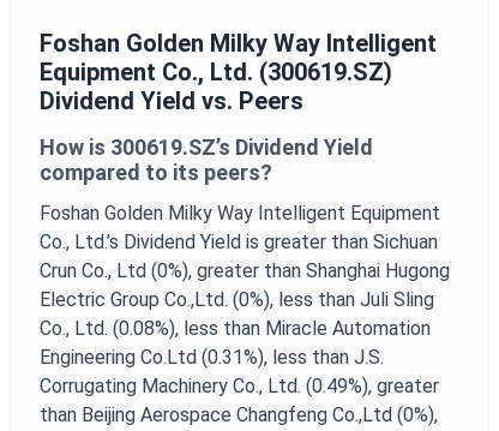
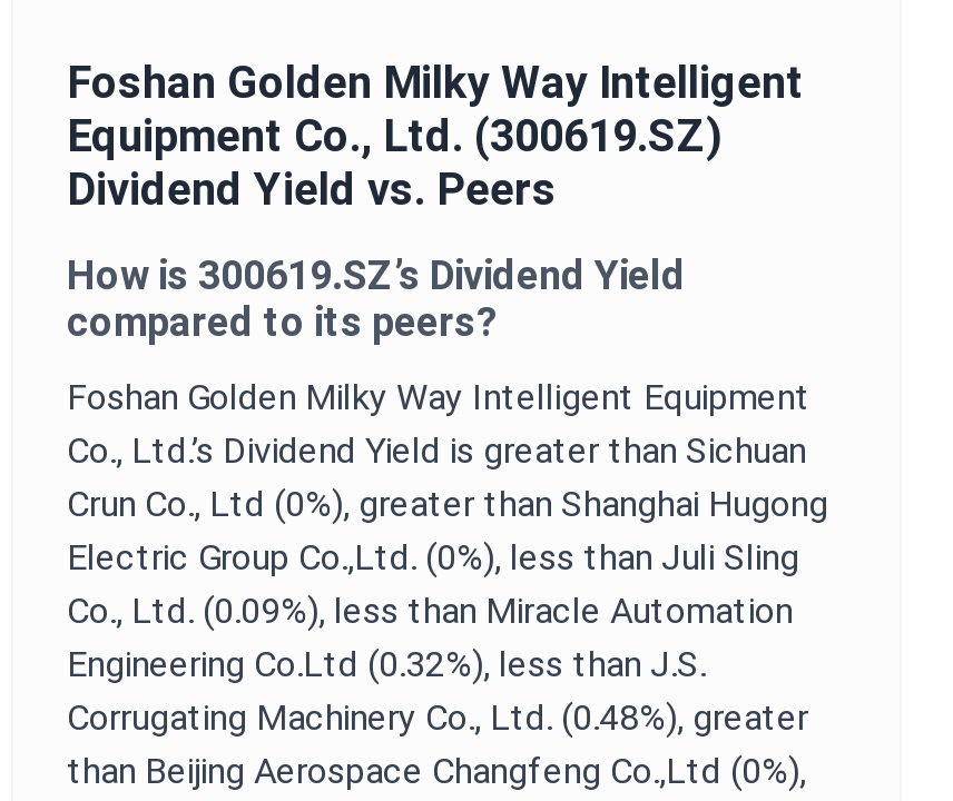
- Co., Ltd. (0.08%), less than Miracle Automation
+ Co., Ltd. (0.09%), less than Miracle Automation

- Engineering Co.Ltd (0.31%), less than J.S.
+ Engineering Co.Ltd (0.32%), less than J.S.

- Corrugating Machinery Co., Ltd. (0.49%), greater
+ Corrugating Machinery Co., Ltd. (0.48%), greater
